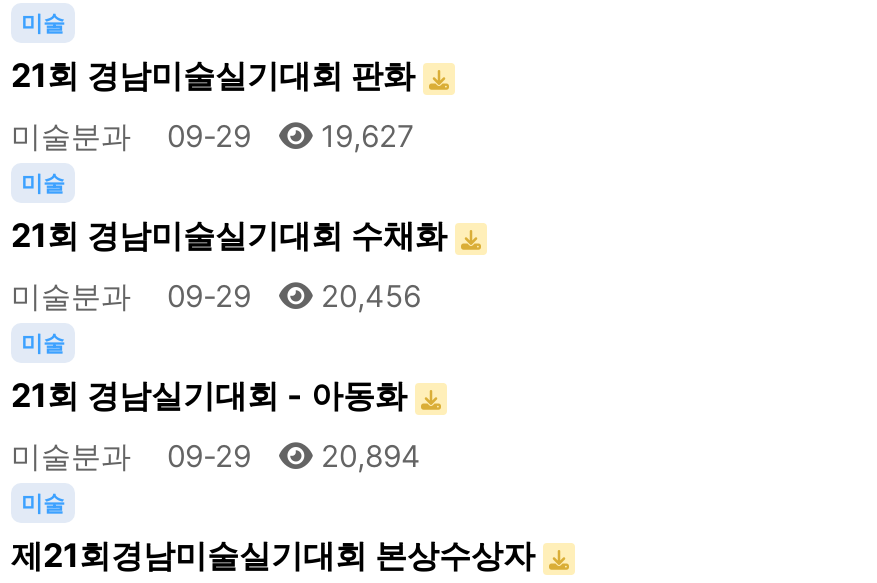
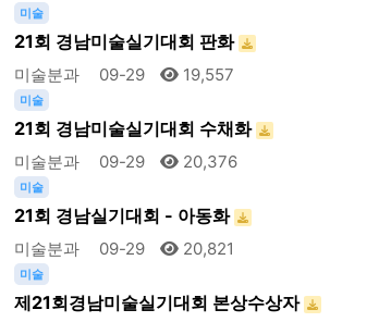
- 미술분과 09-29 19,627
+ 미술분과 09-29 19,557

- 미술분과 09-29 20,456
+ 미술분과 09-29 20,376

- 미술분과 09-29 20,894
+ 미술분과 09-29 20,821
